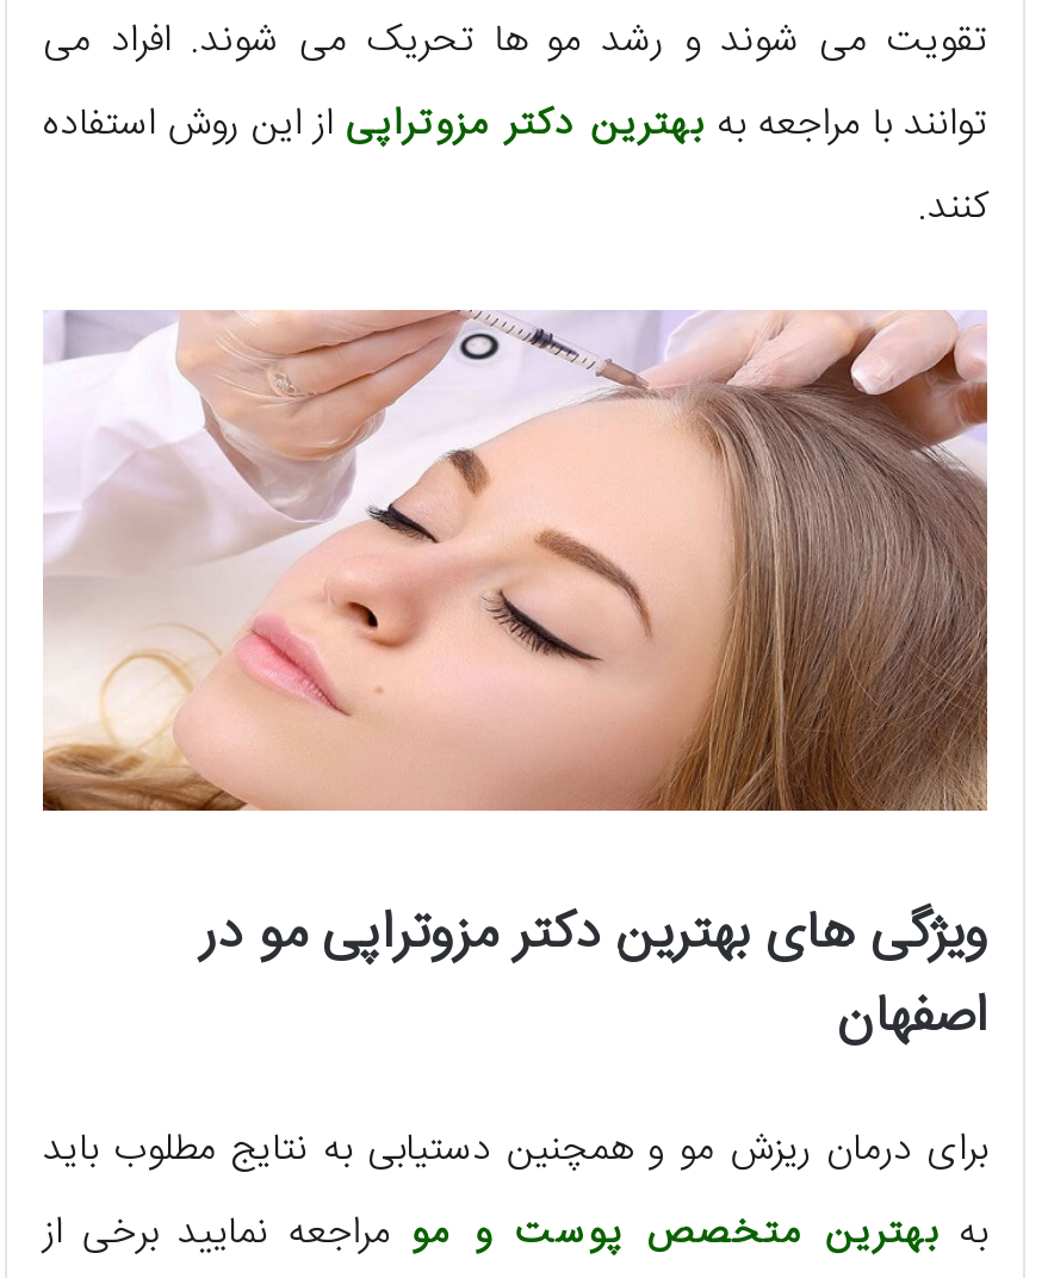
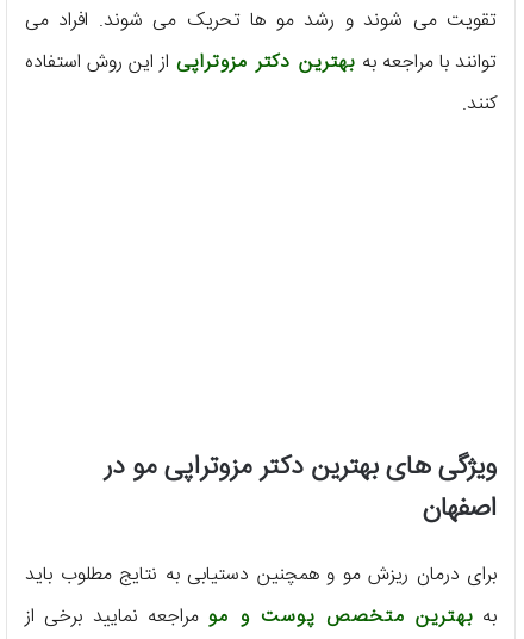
- [image]
